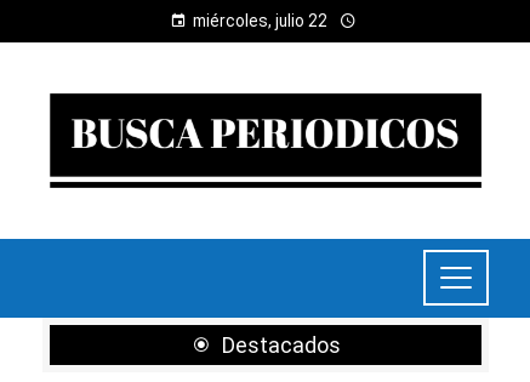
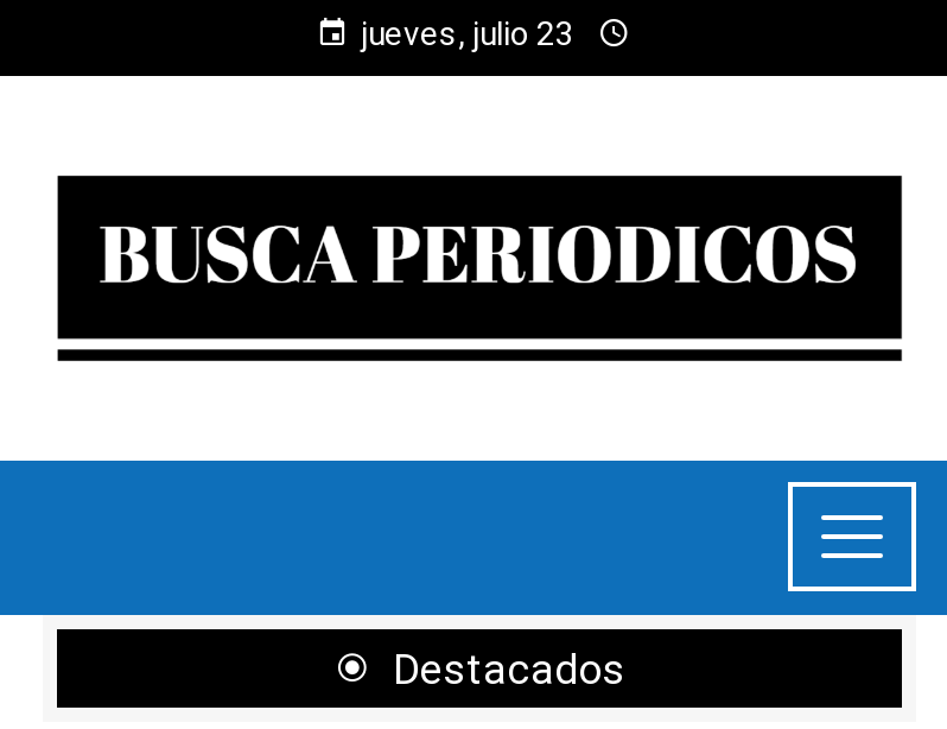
- miércoles, julio 22
+ jueves, julio 23
